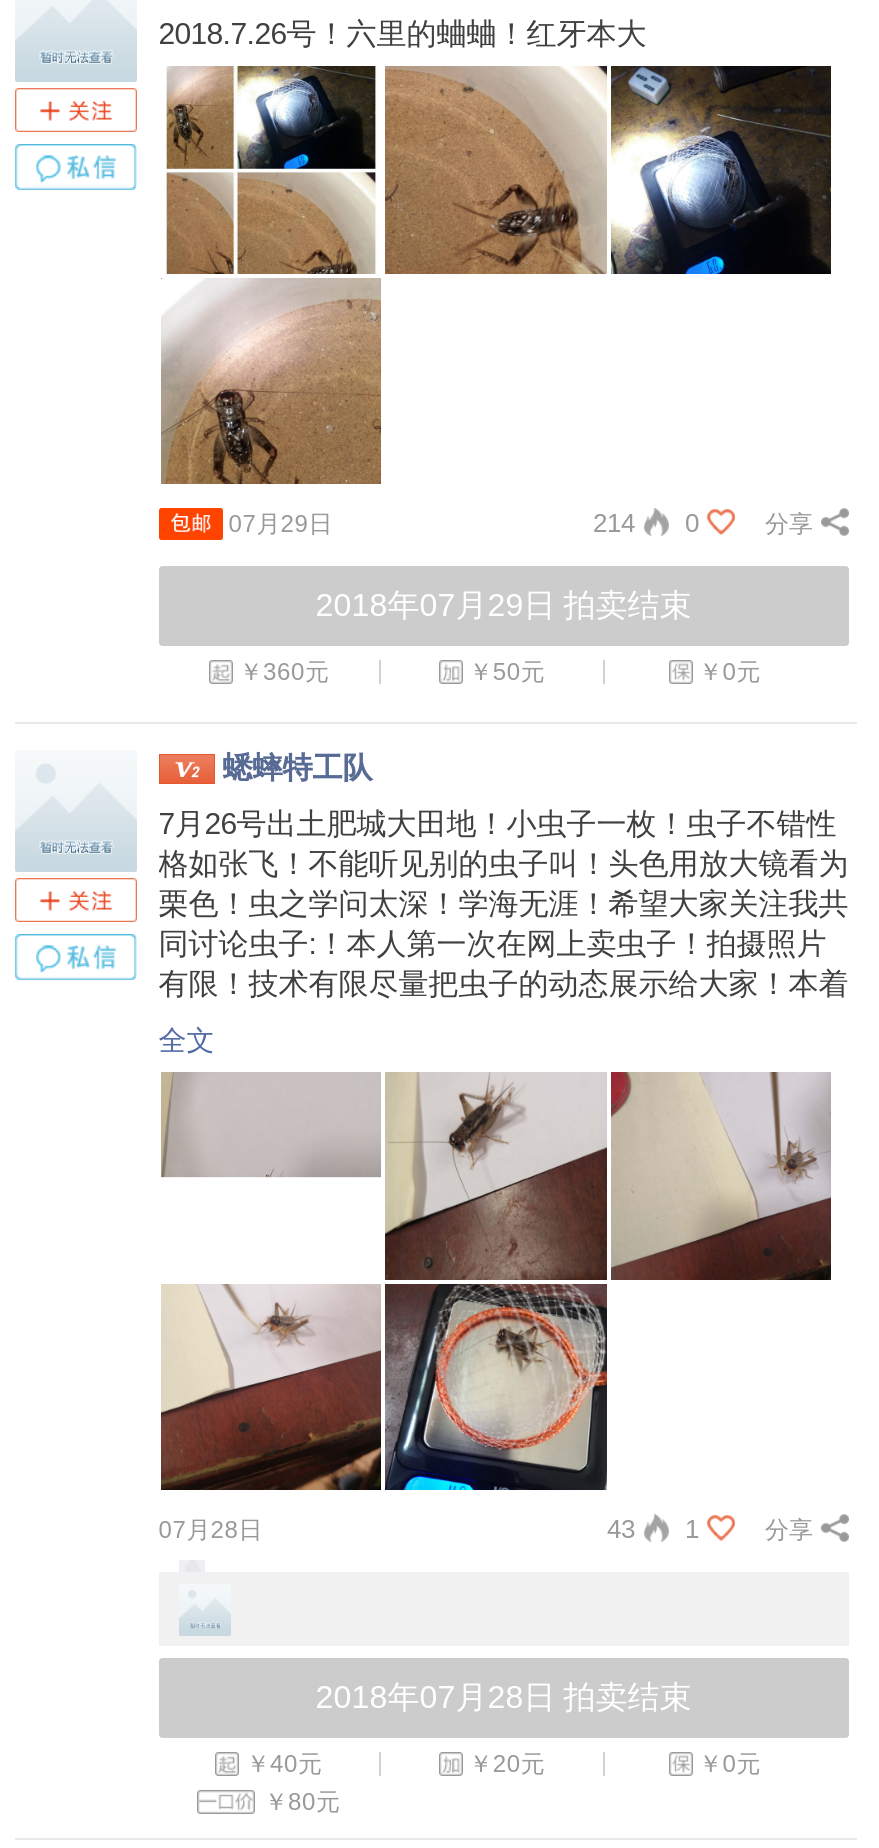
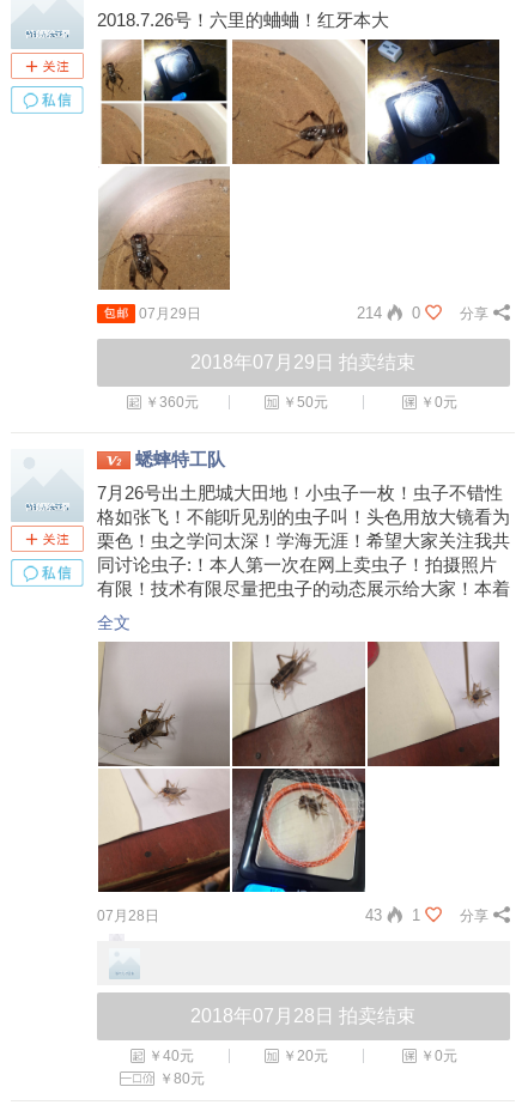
+ [image]
